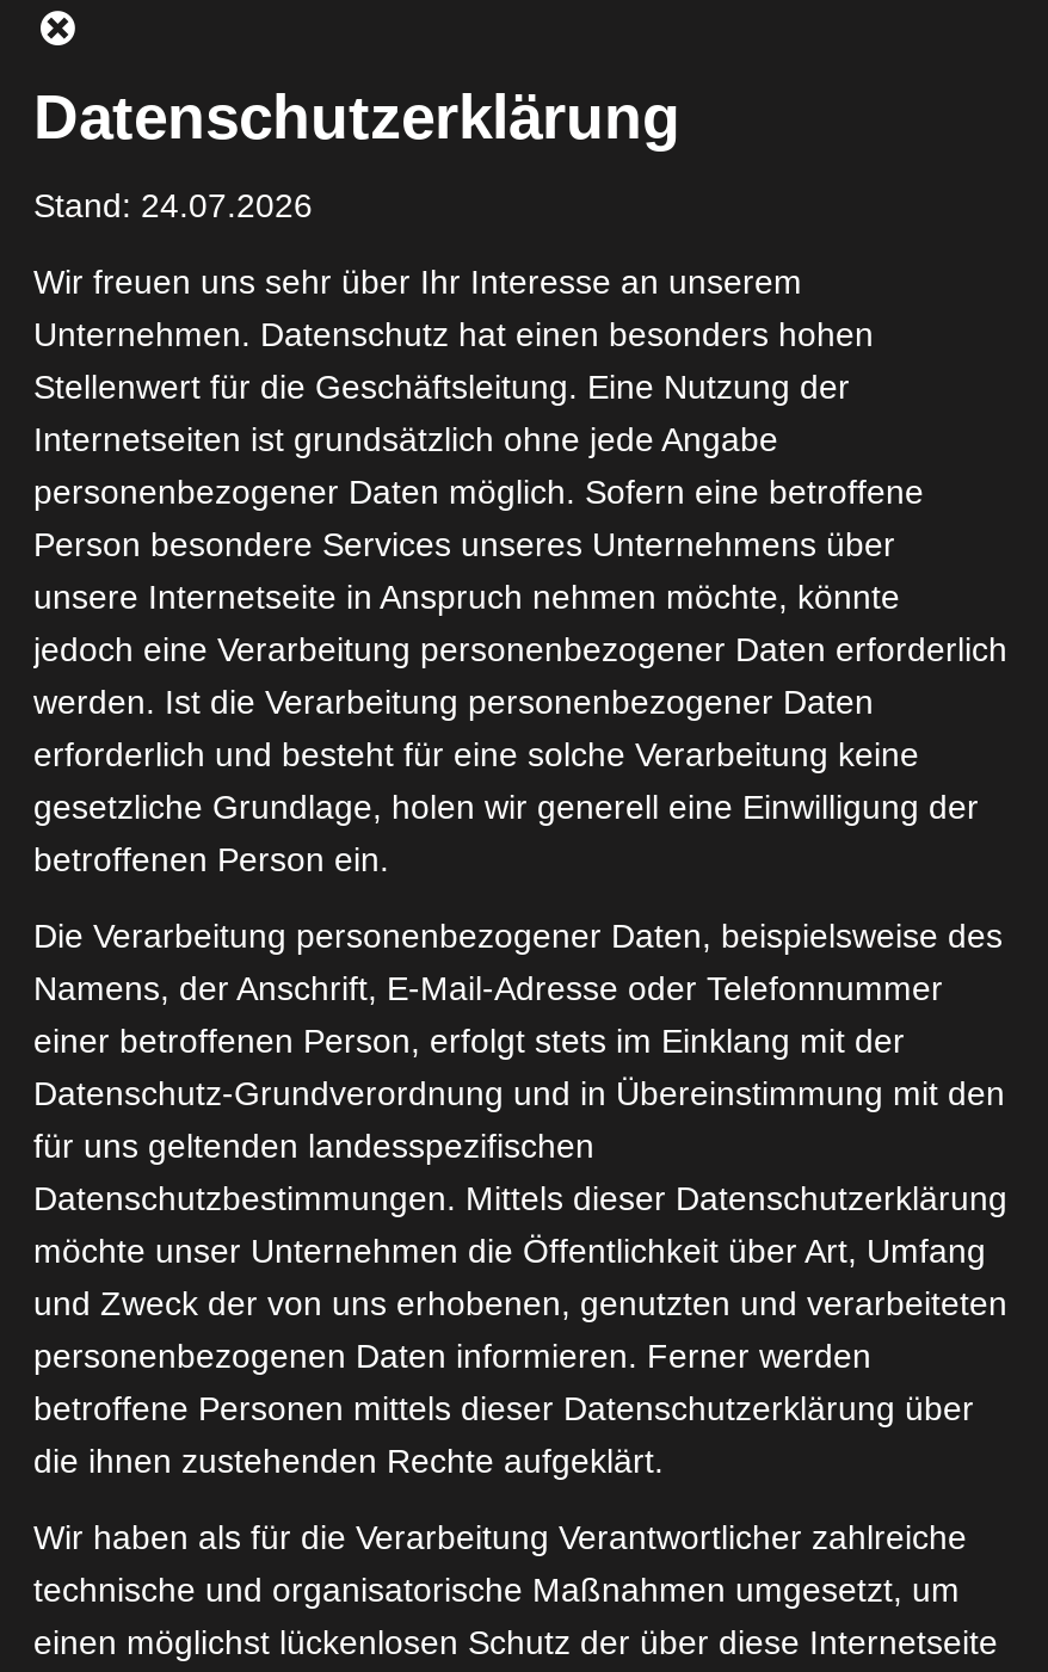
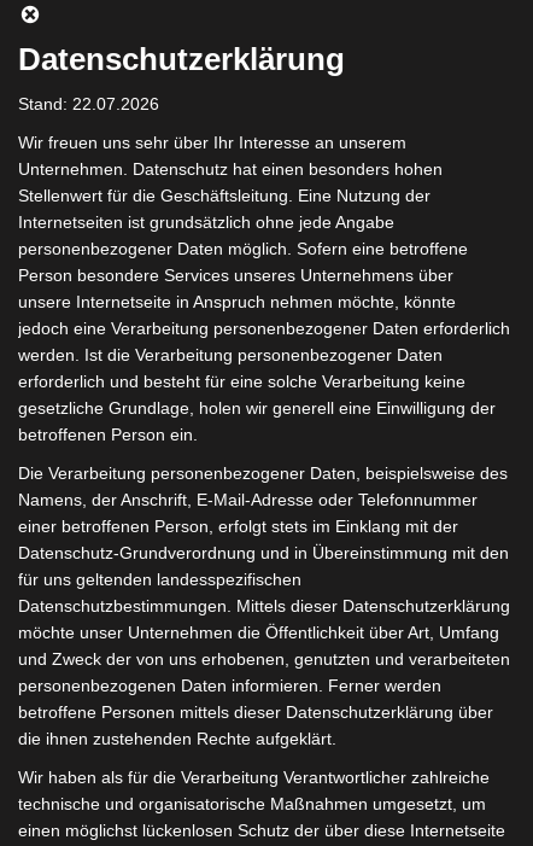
- Stand: 24.07.2026
+ Stand: 22.07.2026
